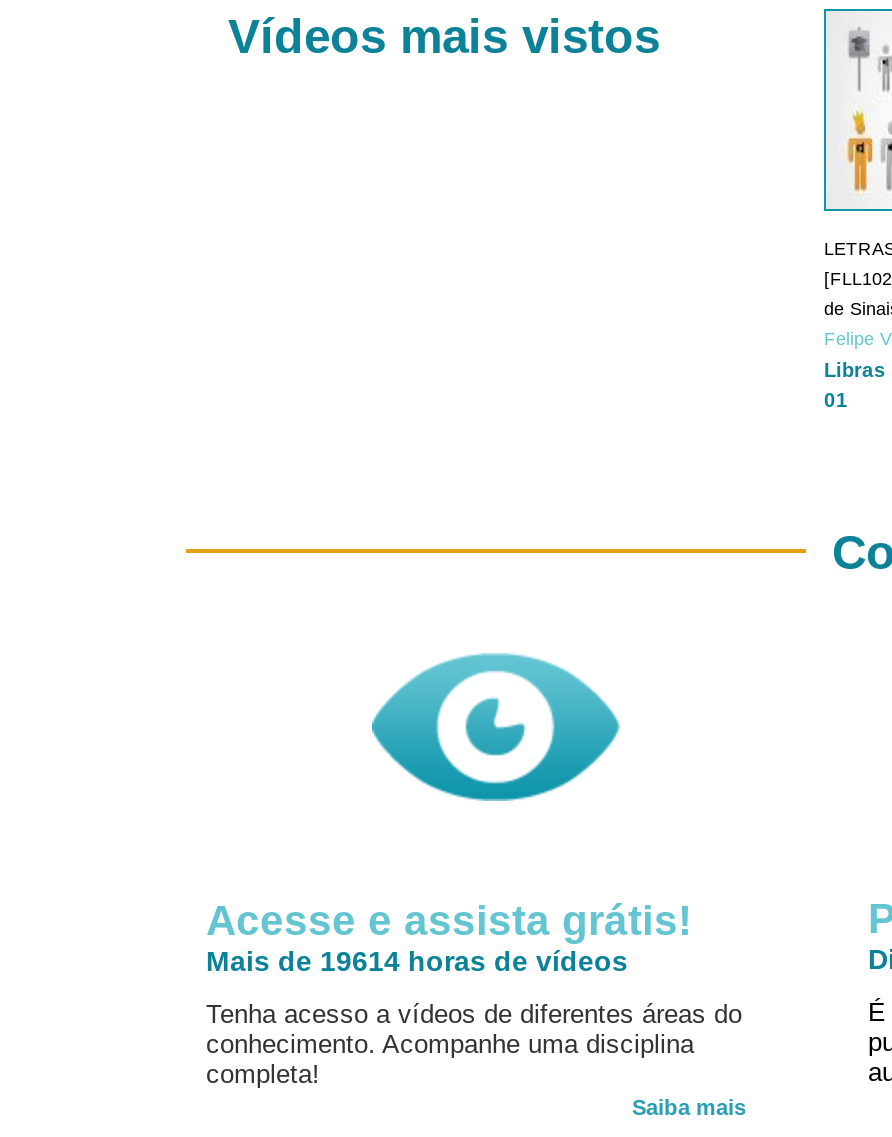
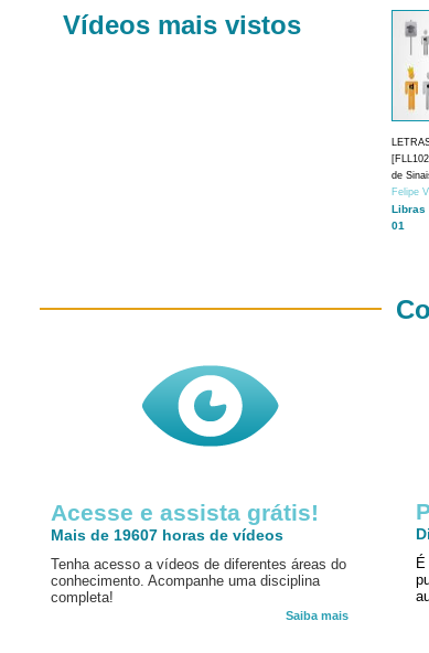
- Mais de 19614 horas de vídeos
+ Mais de 19607 horas de vídeos
